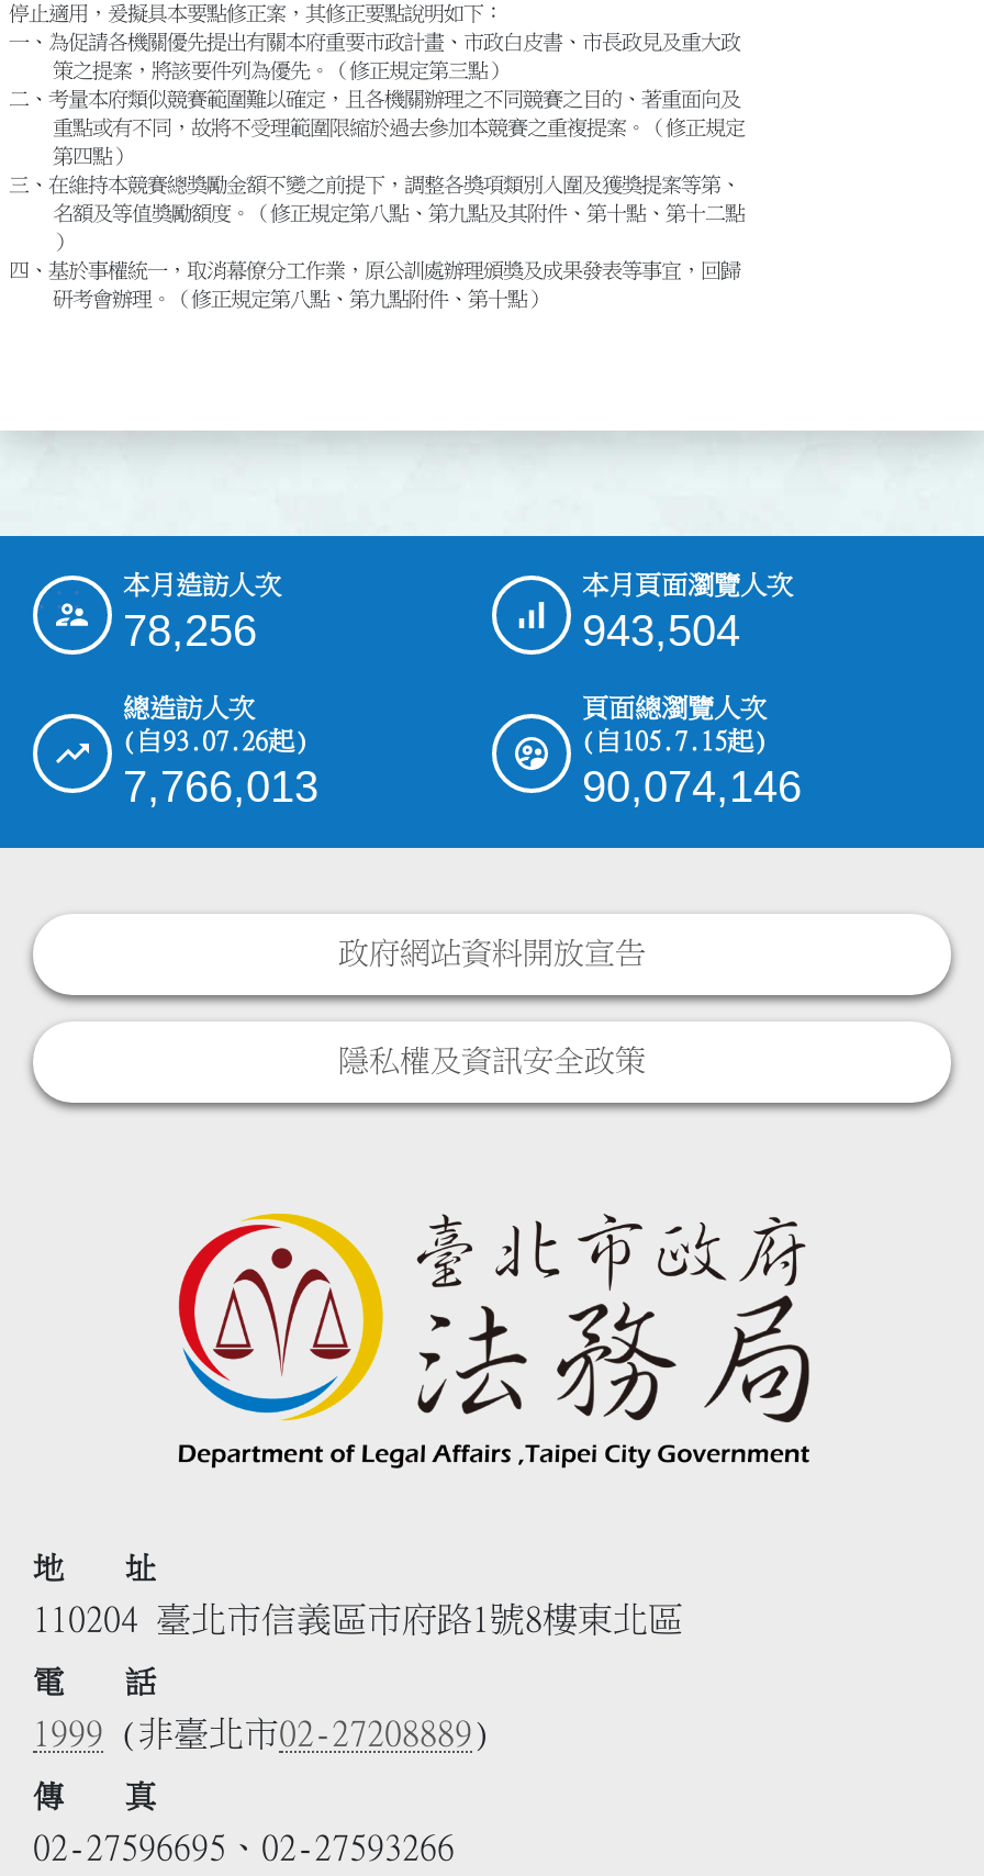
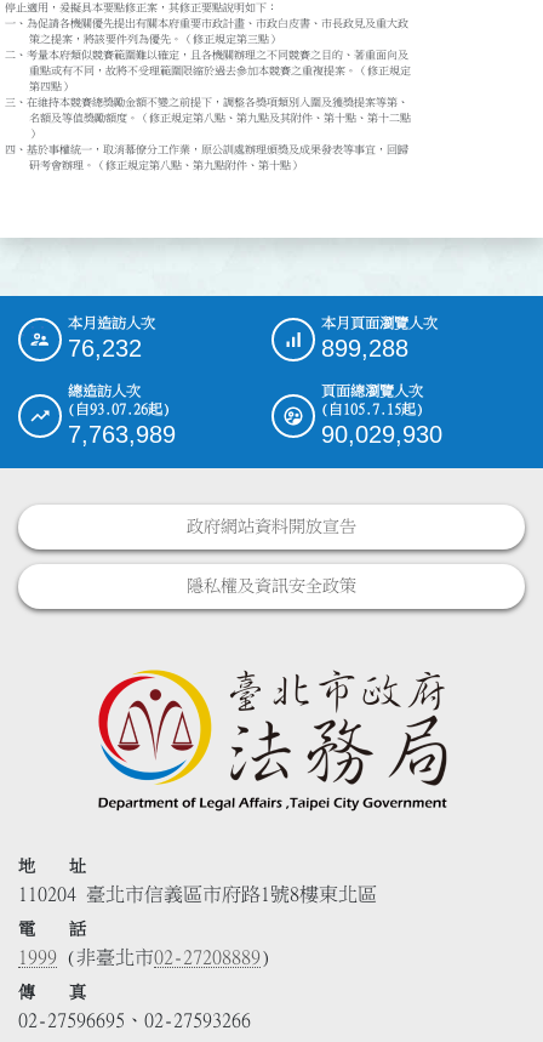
- 78,256
+ 76,232

- 943,504
+ 899,288

- 7,766,013
+ 7,763,989

- 90,074,146
+ 90,029,930
